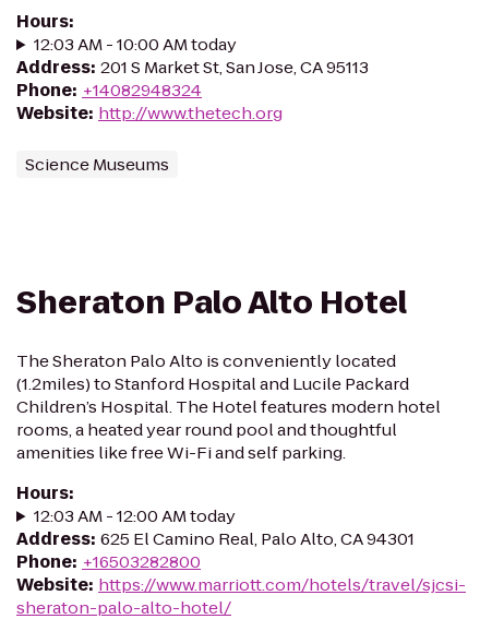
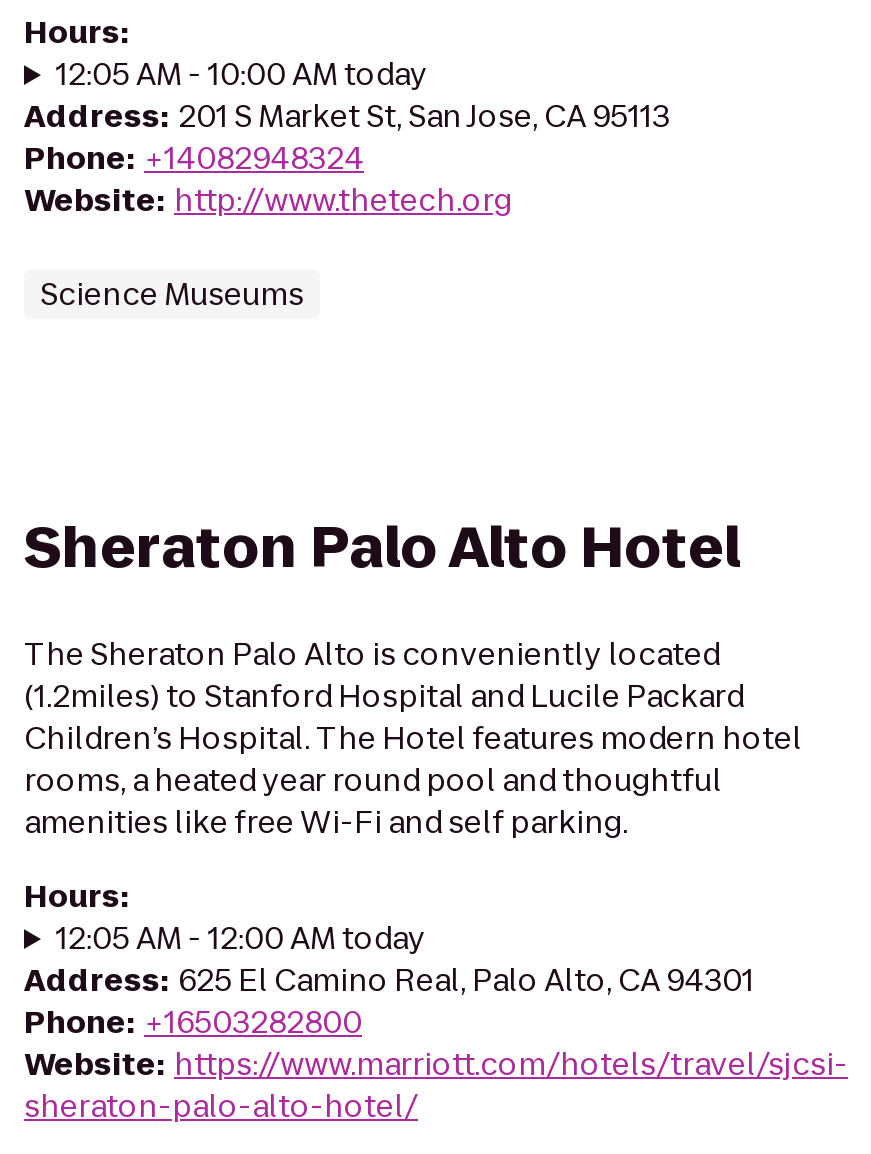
- 12:03 AM - 10:00 AM today
+ 12:05 AM - 10:00 AM today

- 12:03 AM - 12:00 AM today
+ 12:05 AM - 12:00 AM today
